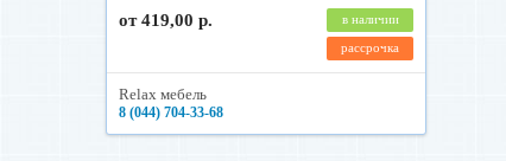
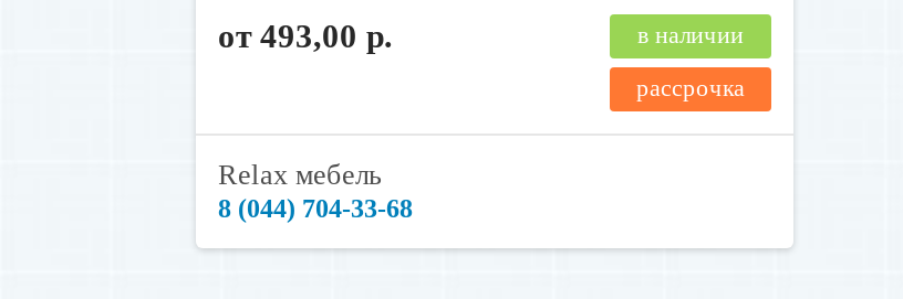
- от 419,00 р.
+ от 493,00 р.
